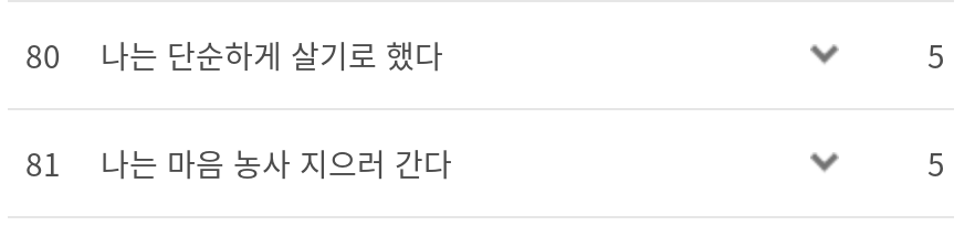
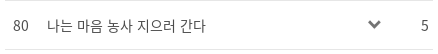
- 나는 단순하게 살기로 했다
- 5
- 81
